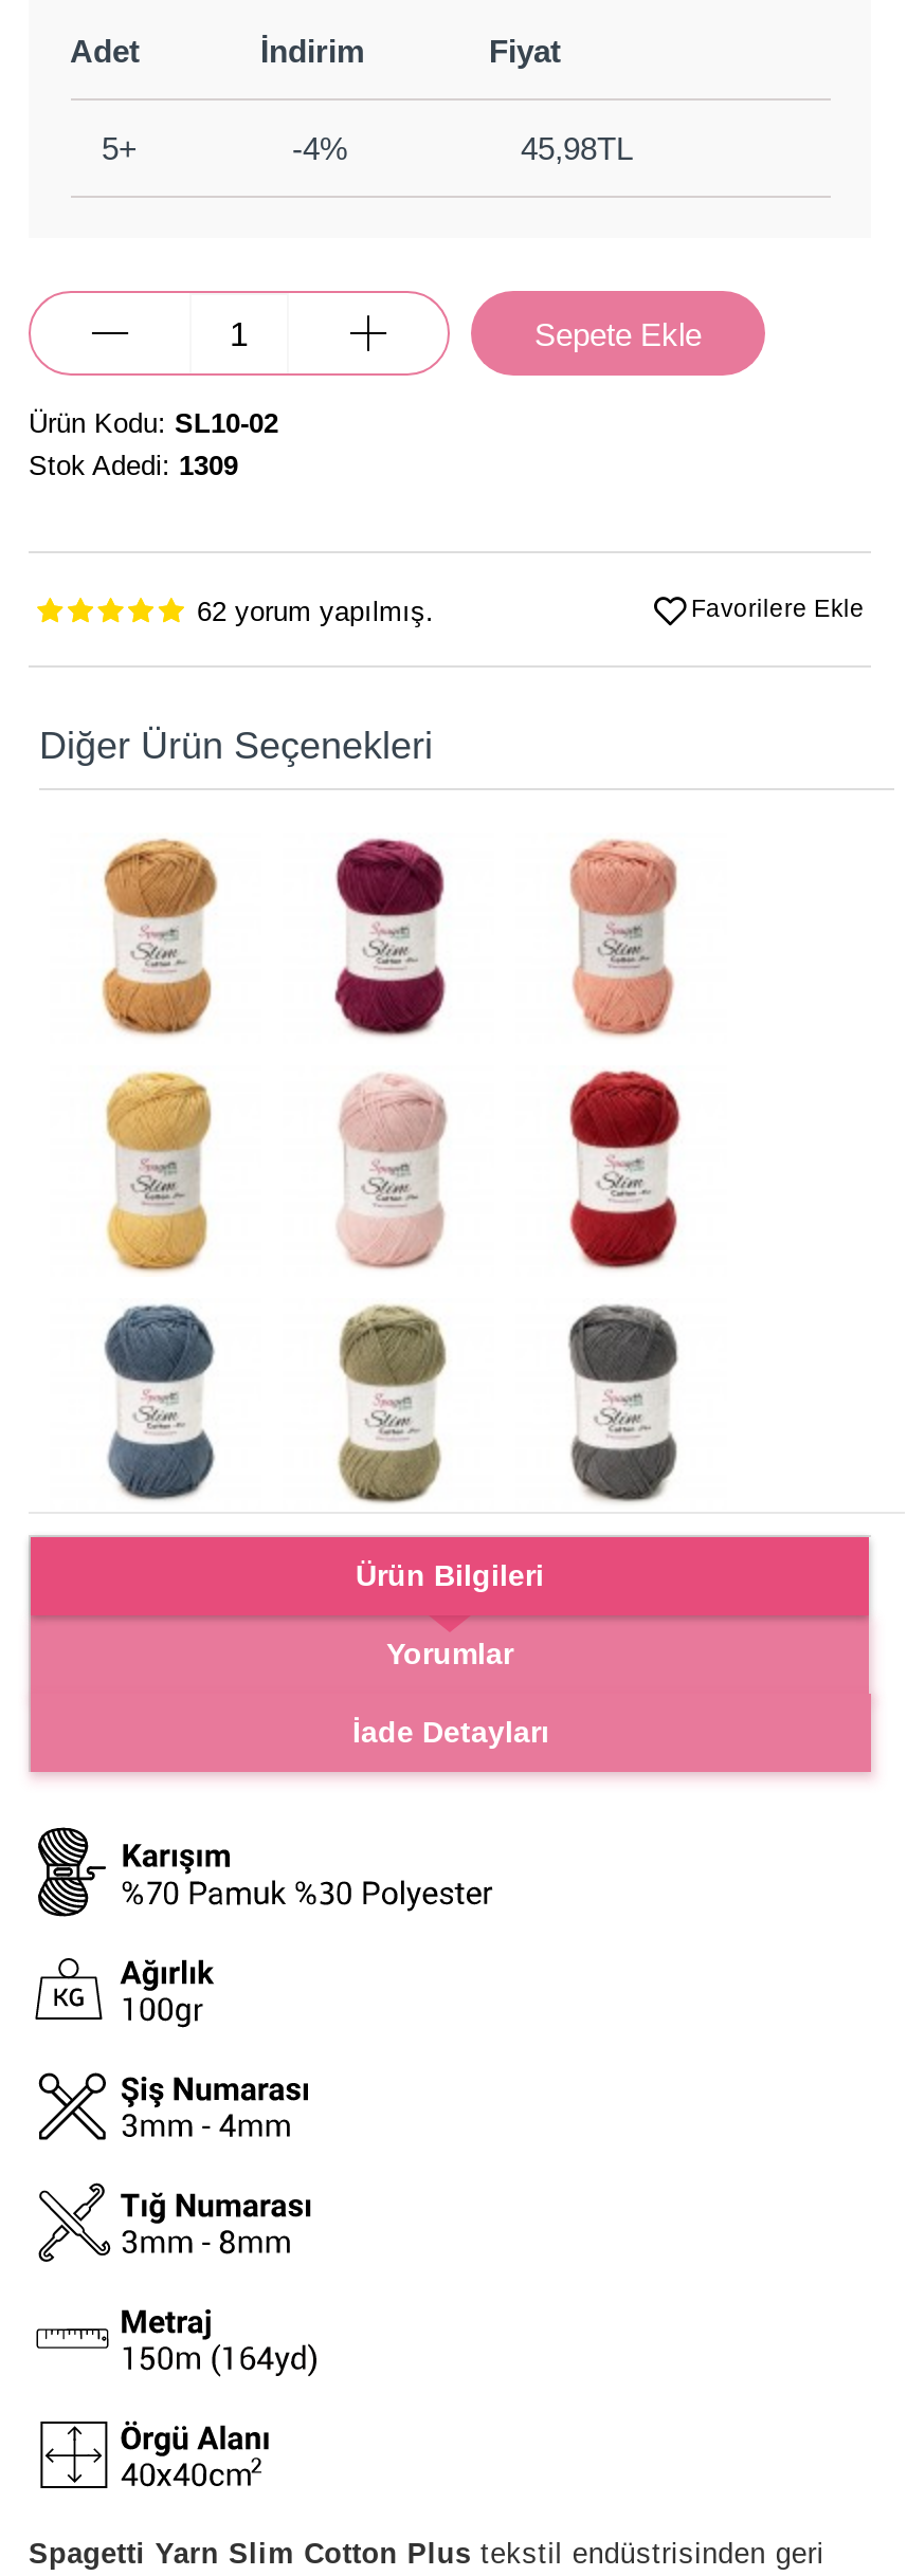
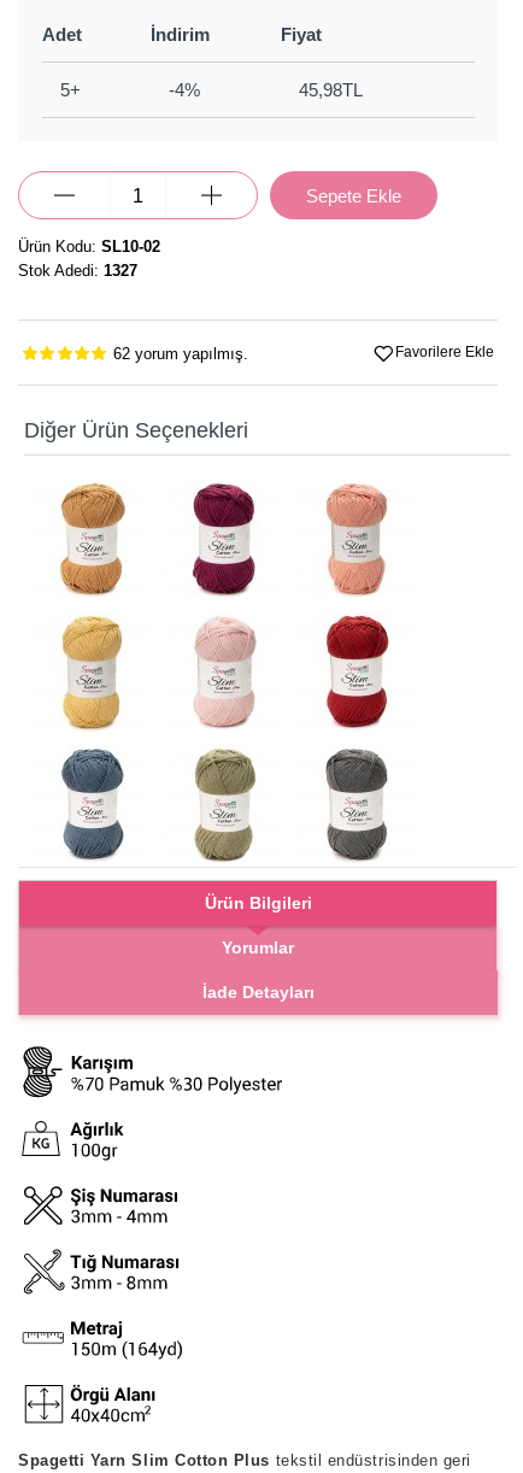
- Stok Adedi: 1309
+ Stok Adedi: 1327
